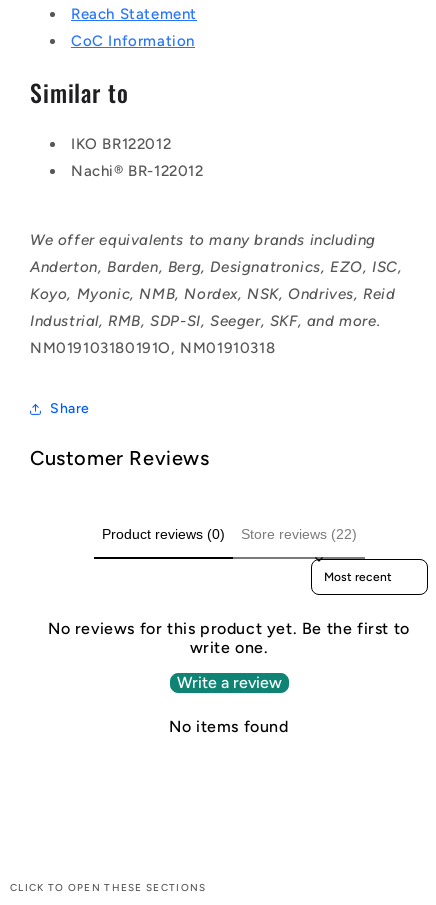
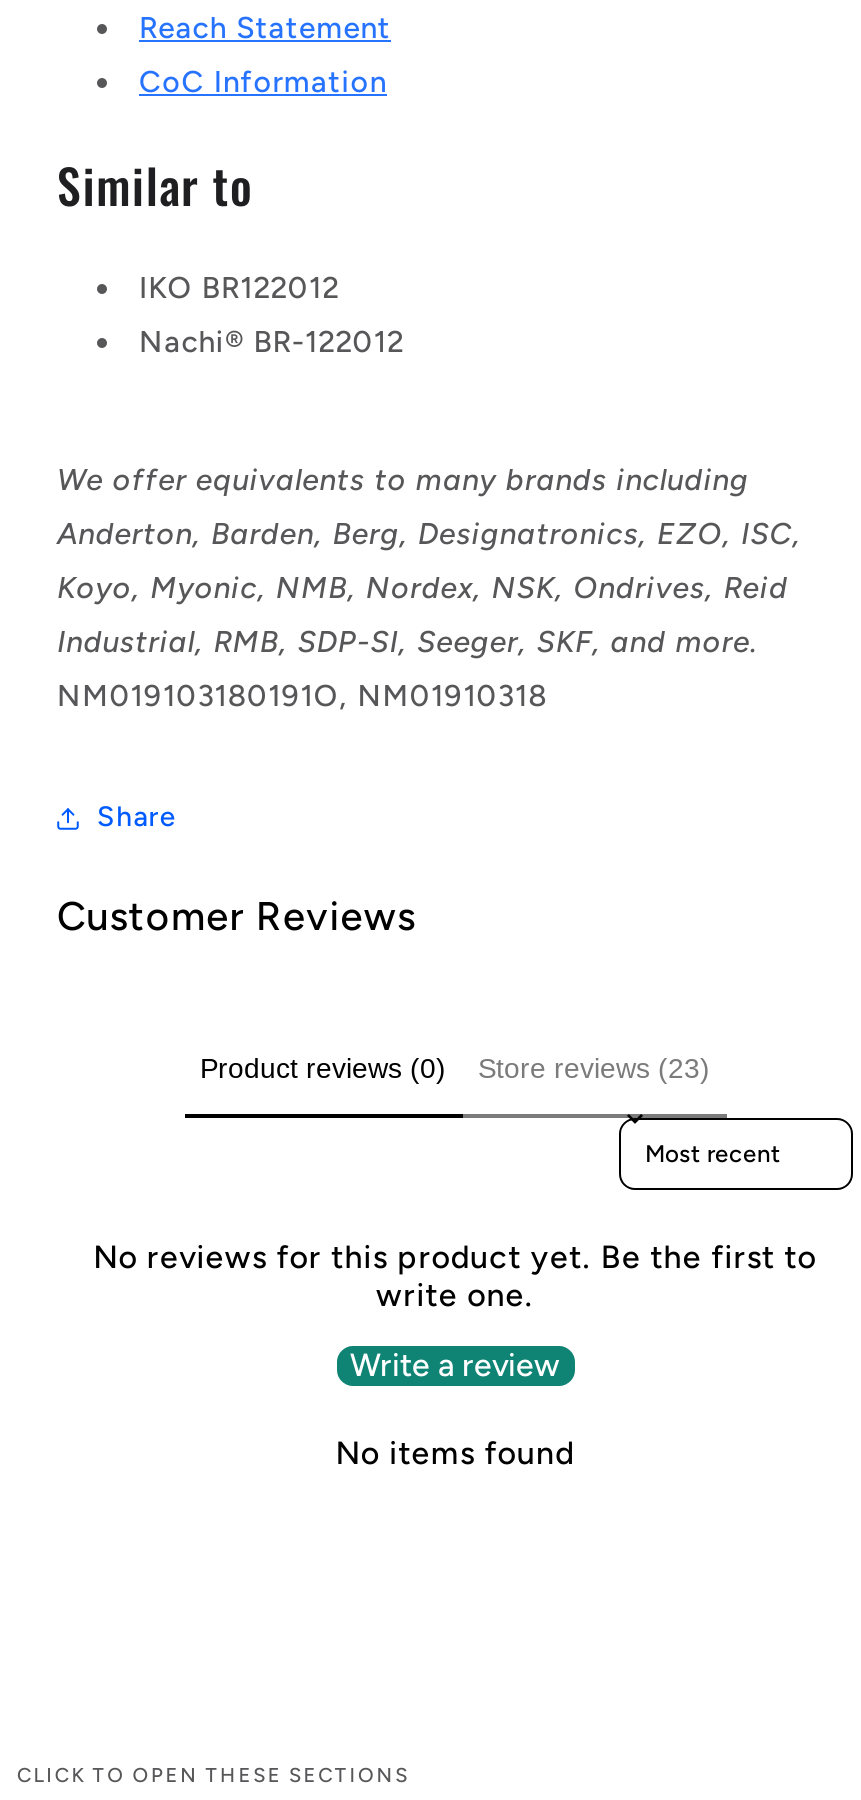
- Store reviews (22)
+ Store reviews (23)
